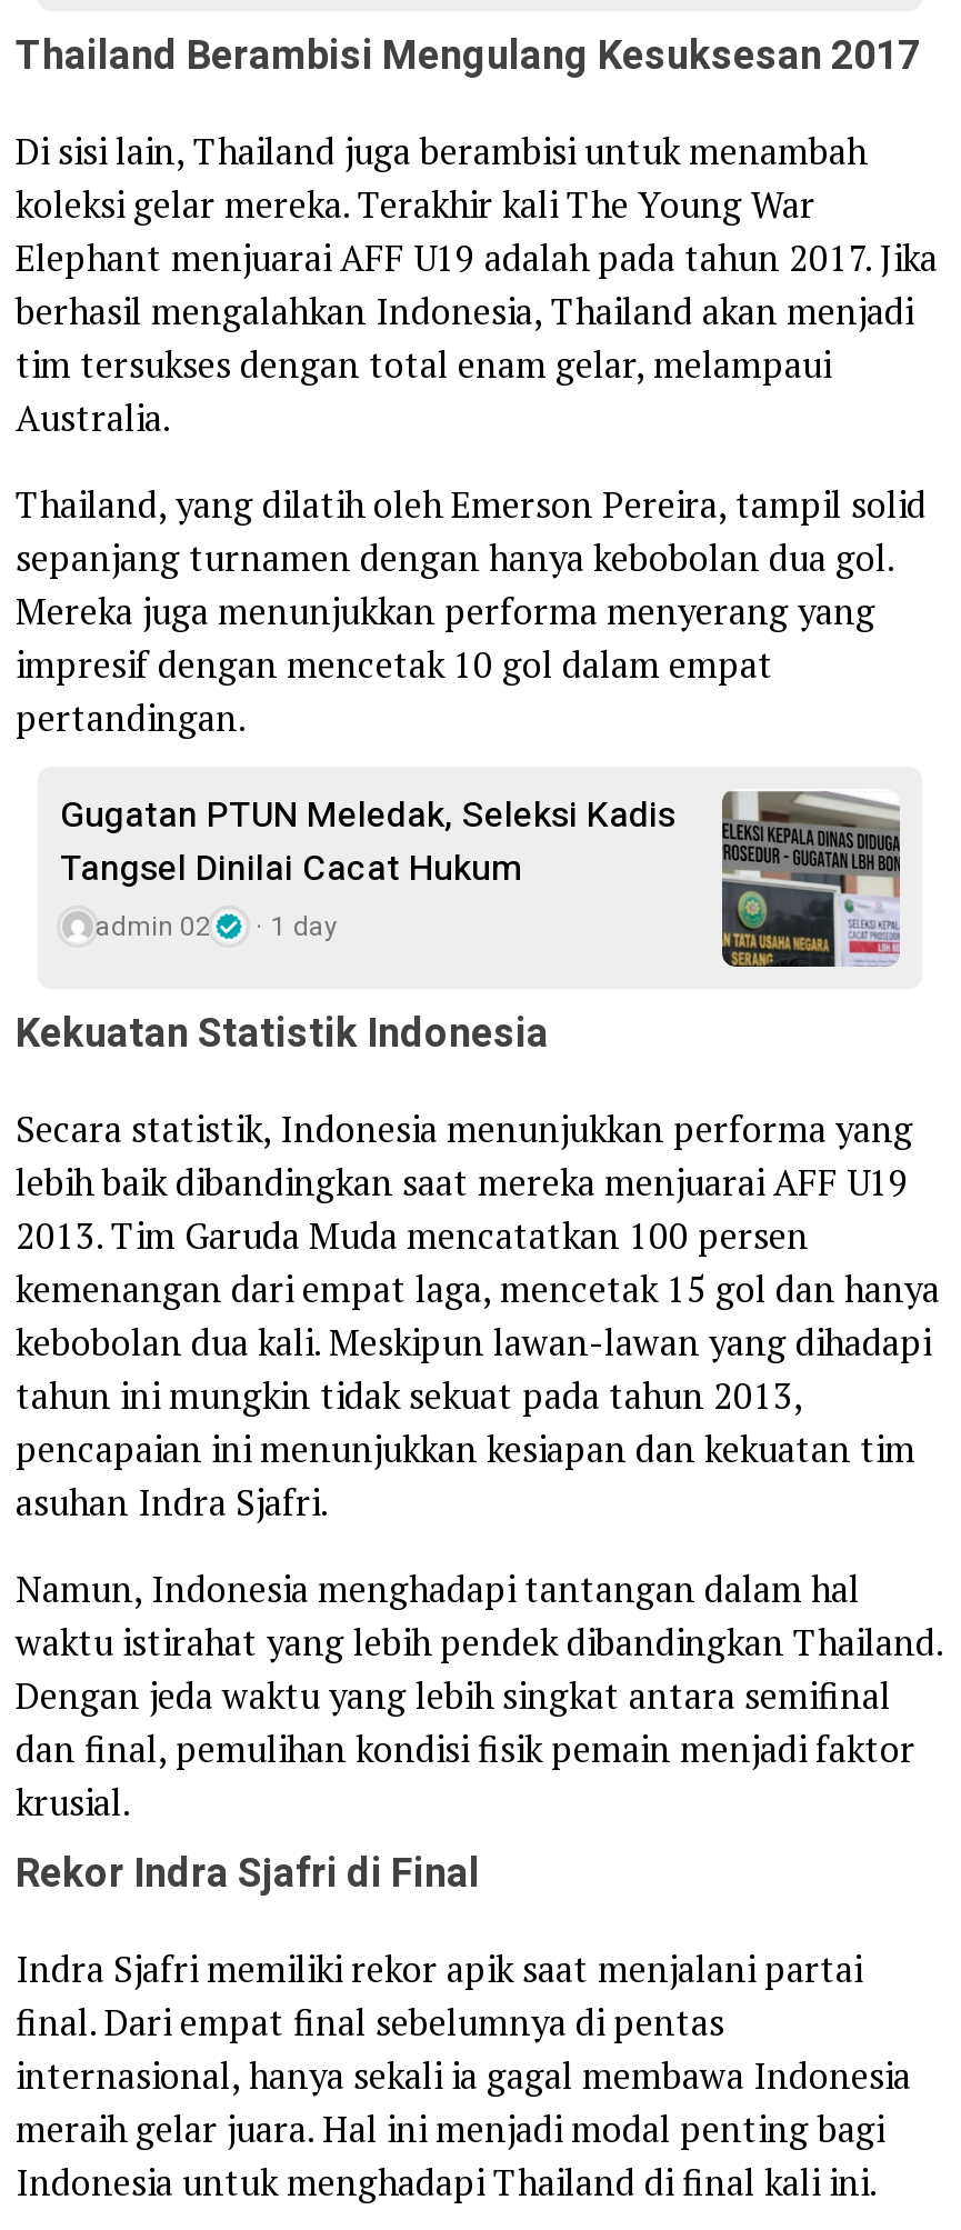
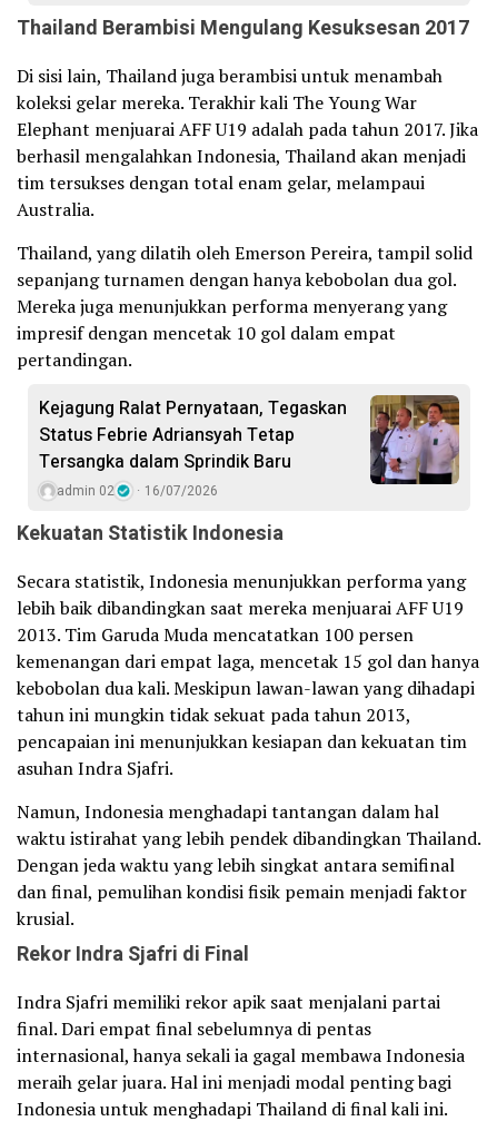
- [image]
- Gugatan PTUN Meledak, Seleksi Kadis
- Tangsel Dinilai Cacat Hukum
+ [image]
+ Kejagung Ralat Pernyataan, Tegaskan
+ Status Febrie Adriansyah Tetap
+ Tersangka dalam Sprindik Baru

- admin 02 1 day
+ admin 02 16/07/2026
